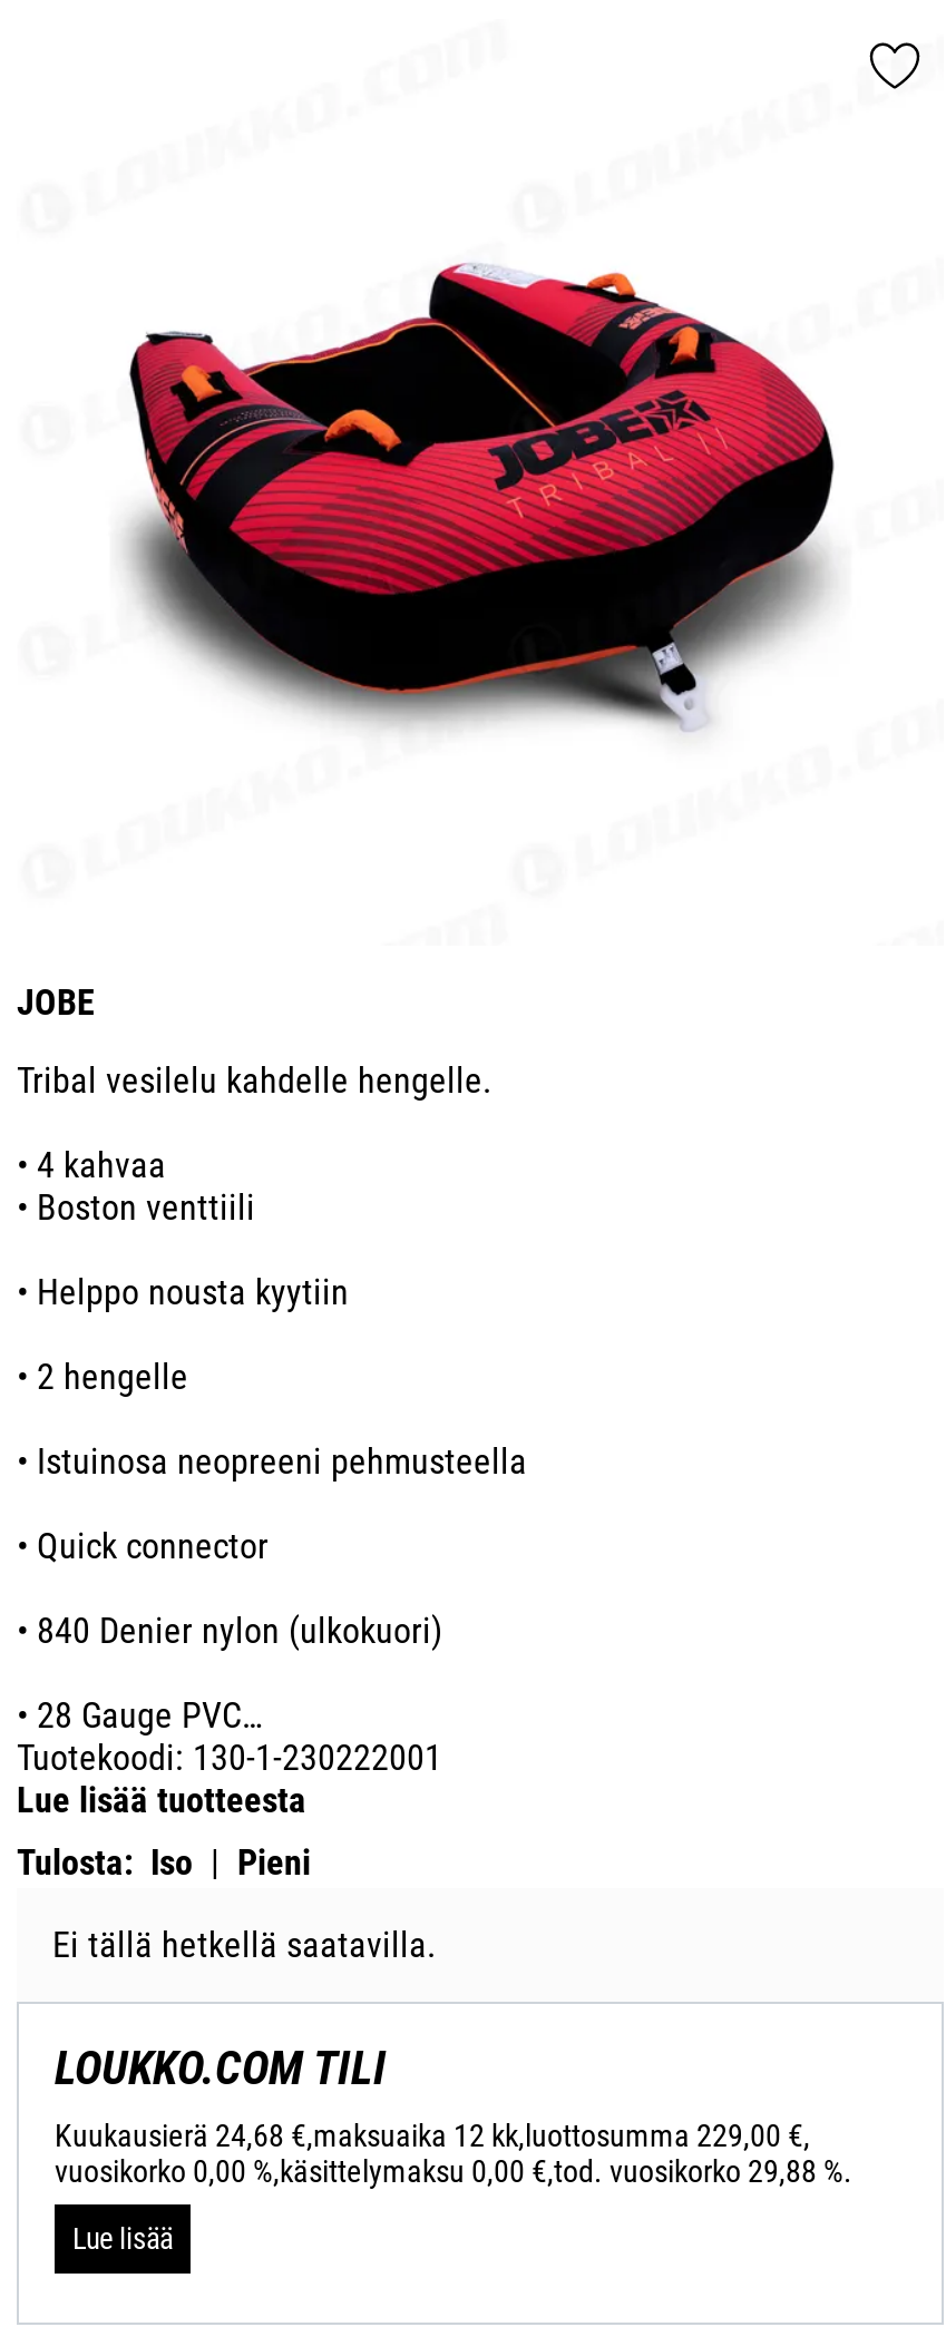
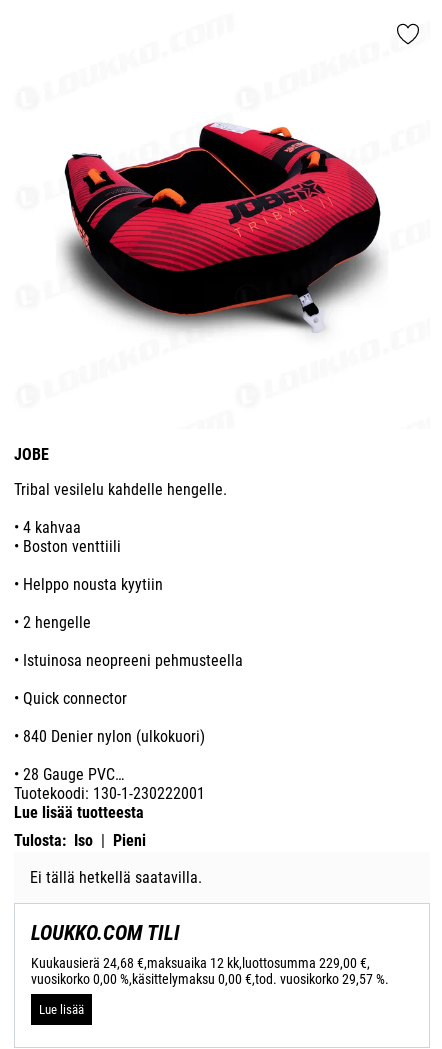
- vuosikorko 0,00 %,käsittelymaksu 0,00 €,tod. vuosikorko 29,88 %.
+ vuosikorko 0,00 %,käsittelymaksu 0,00 €,tod. vuosikorko 29,57 %.
